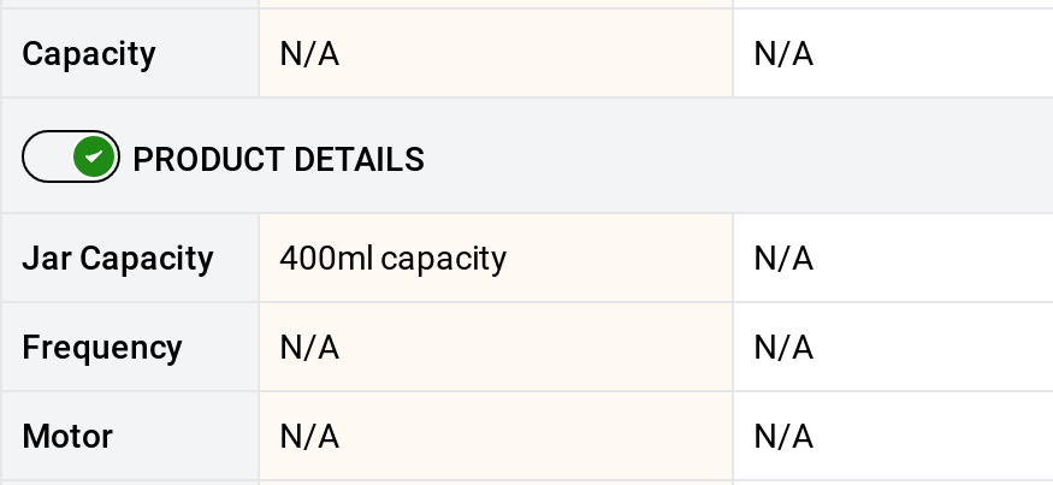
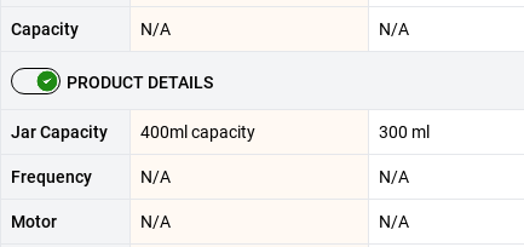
- N/A
+ 300 ml
